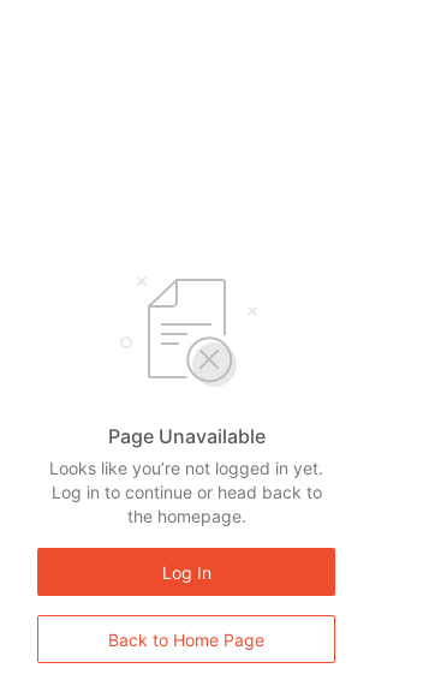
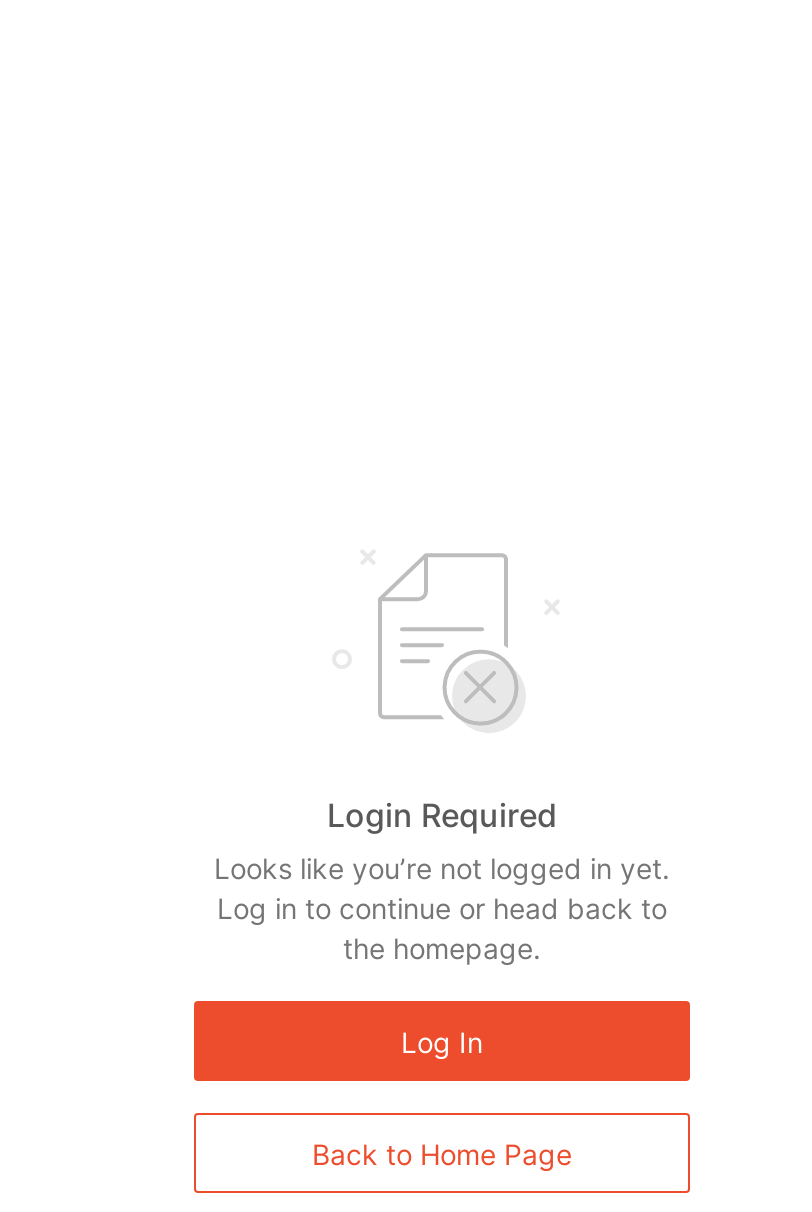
- Page Unavailable
+ Login Required
